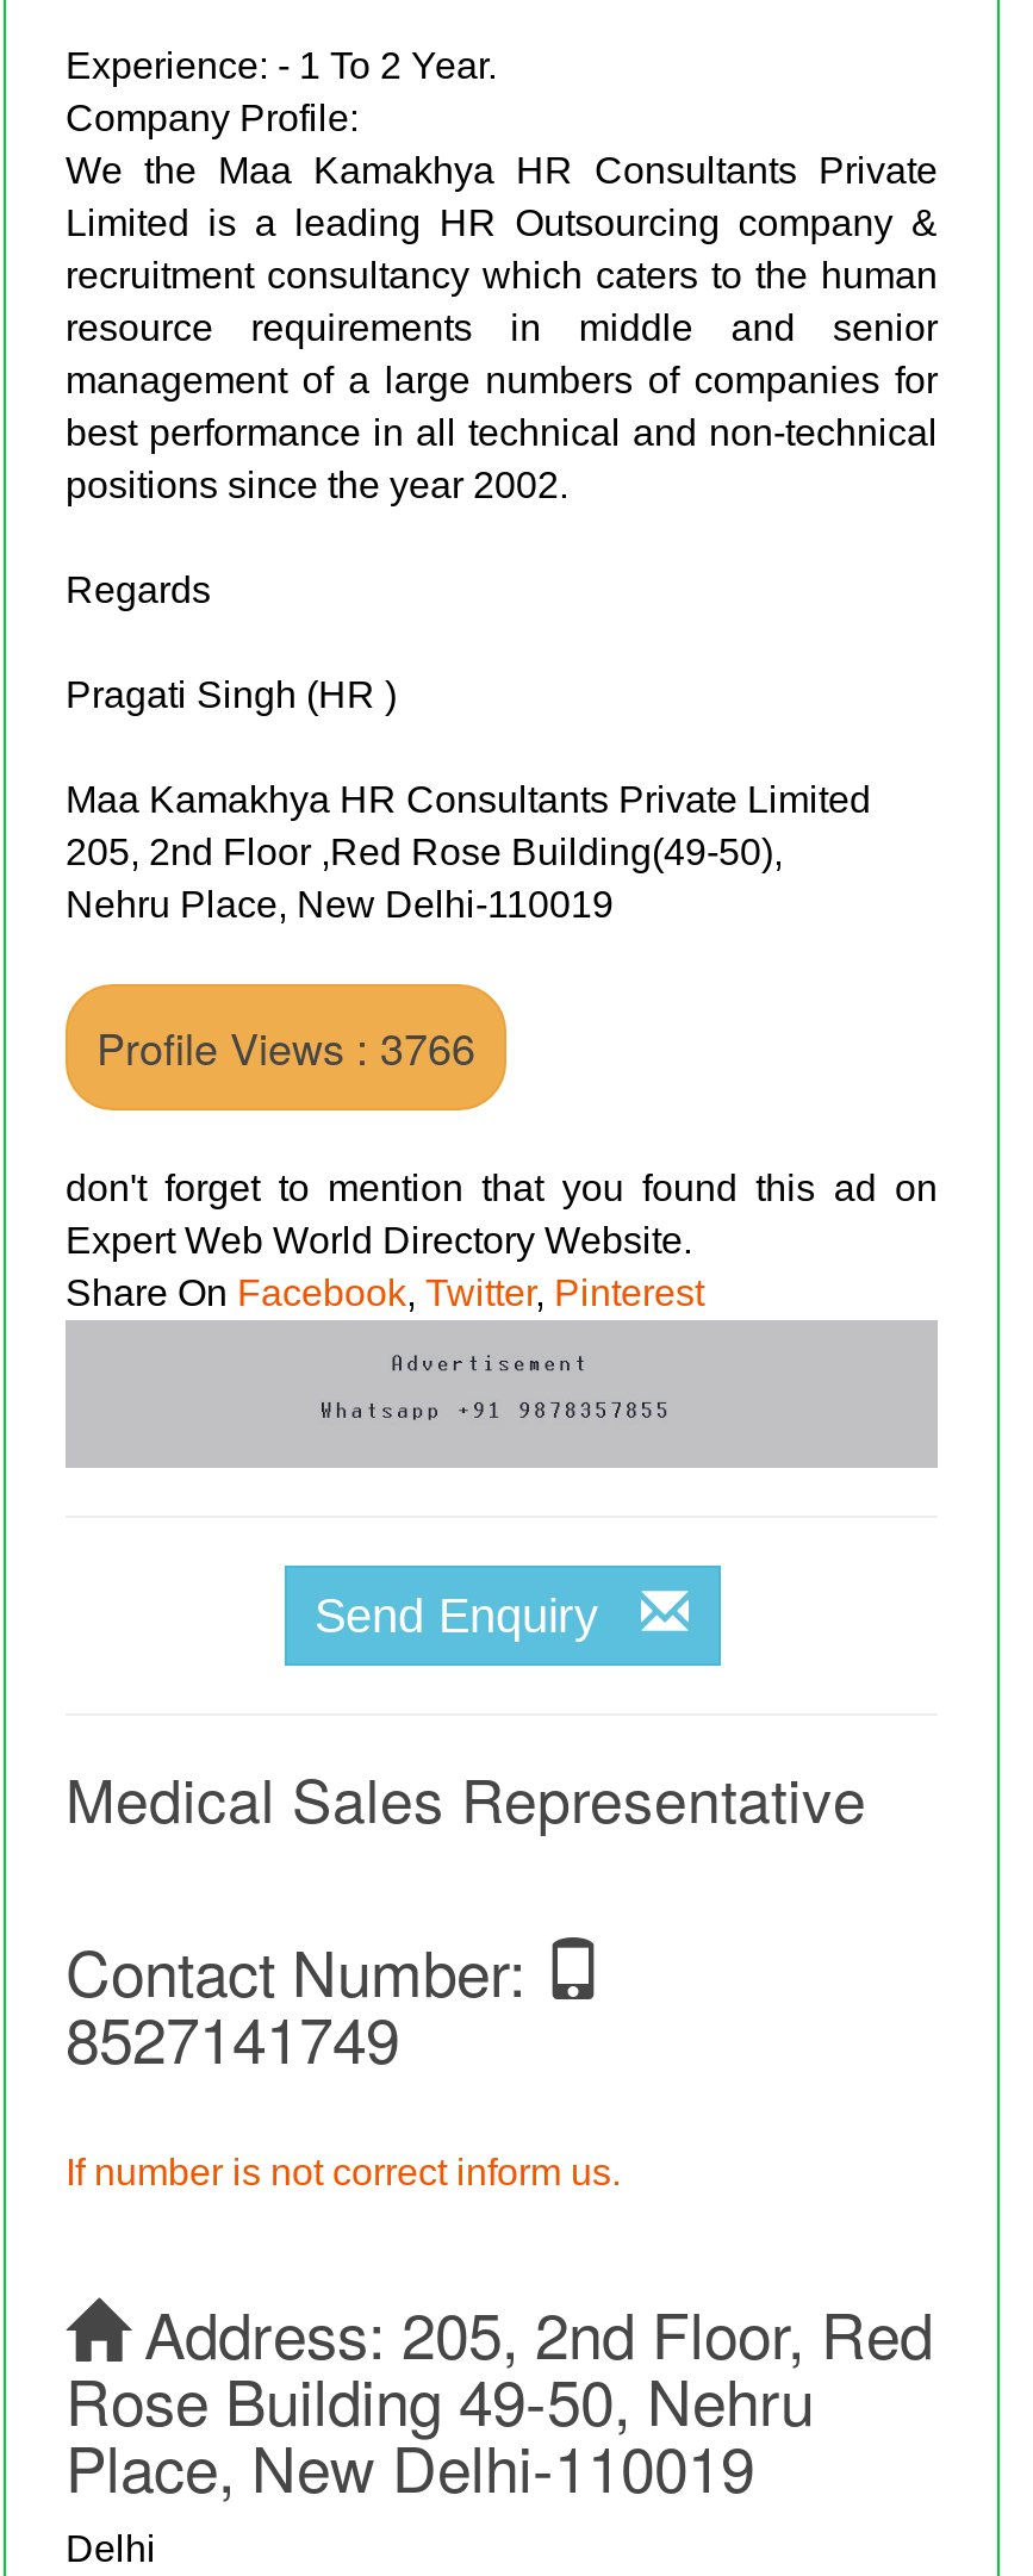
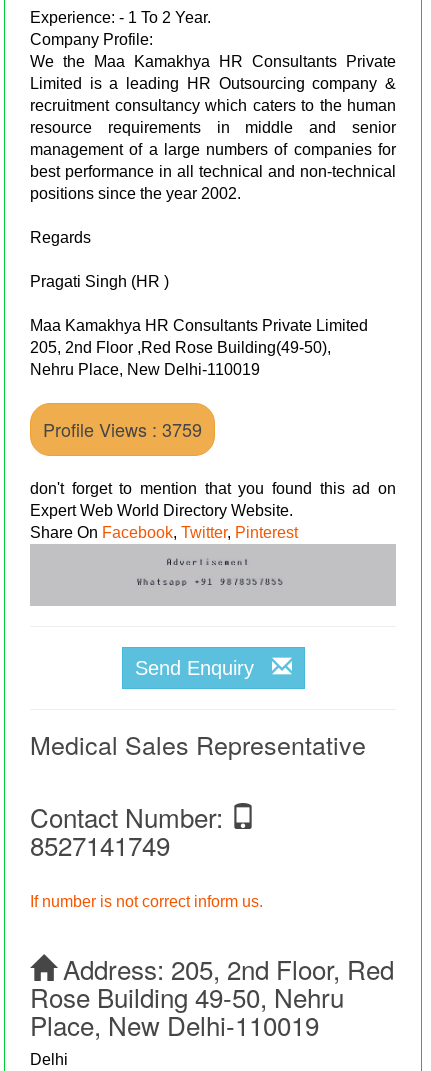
- Profile Views : 3766
+ Profile Views : 3759
